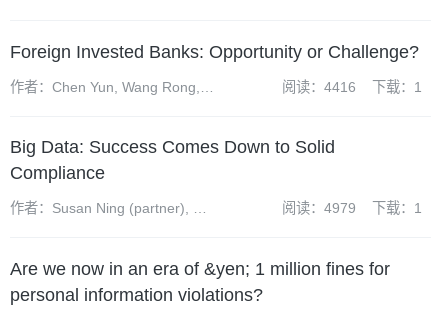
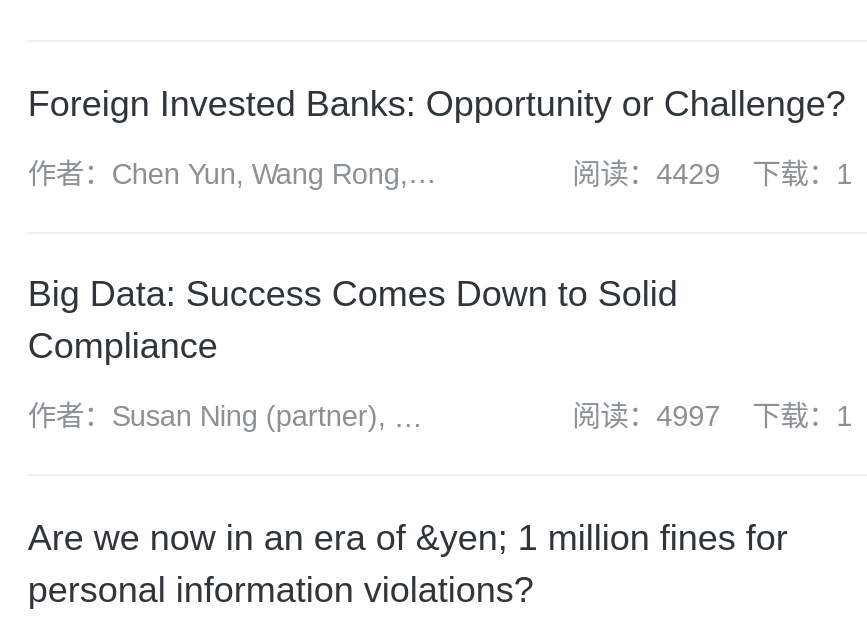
- 阅读：4416 下载：1
+ 阅读：4429 下载：1

- 阅读：4979 下载：1
+ 阅读：4997 下载：1
